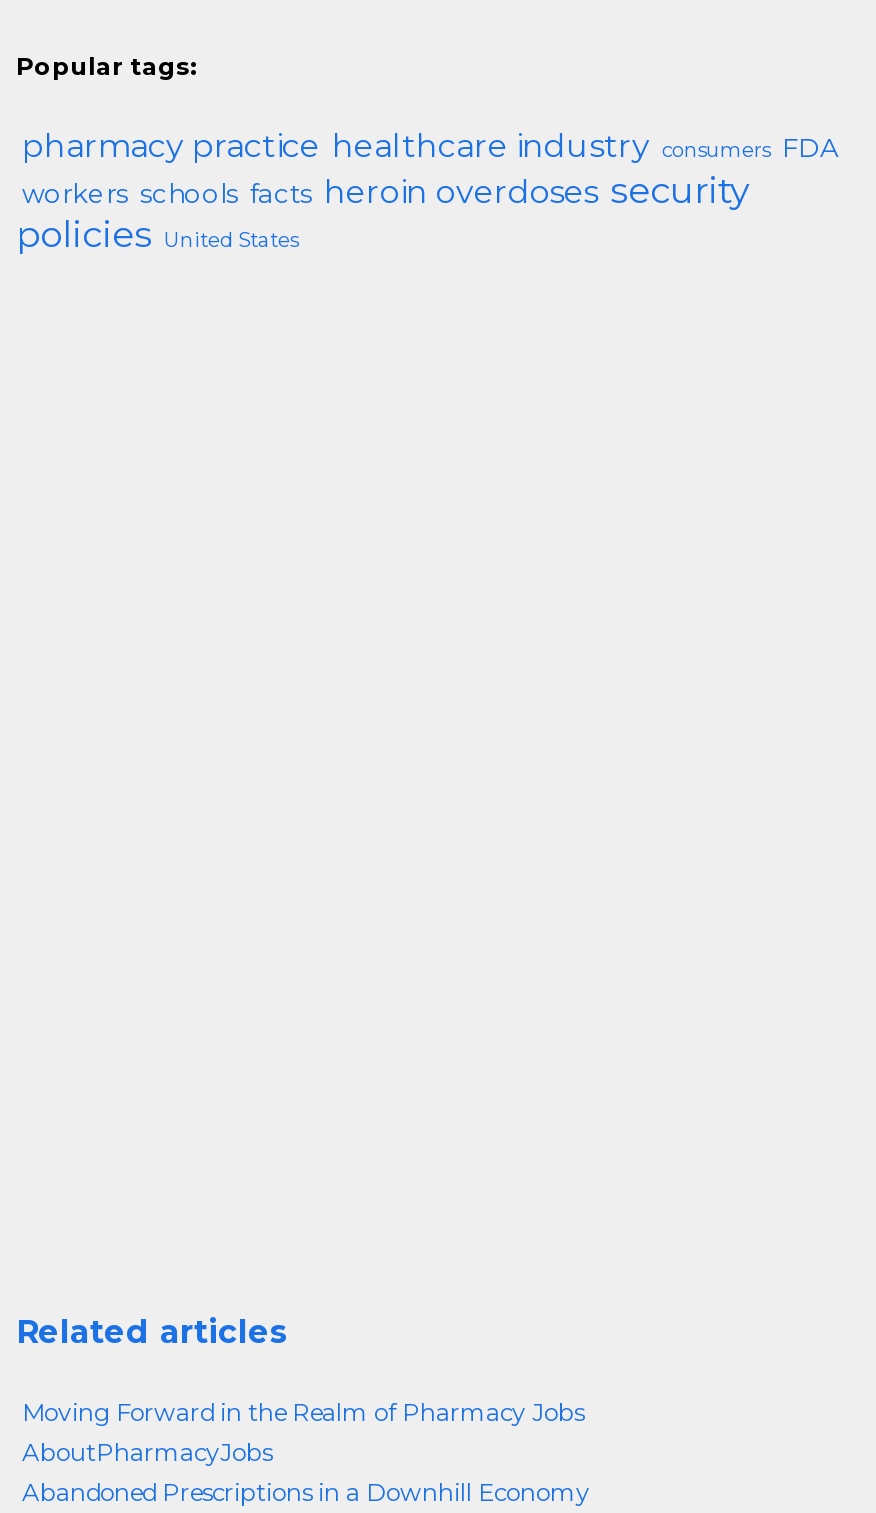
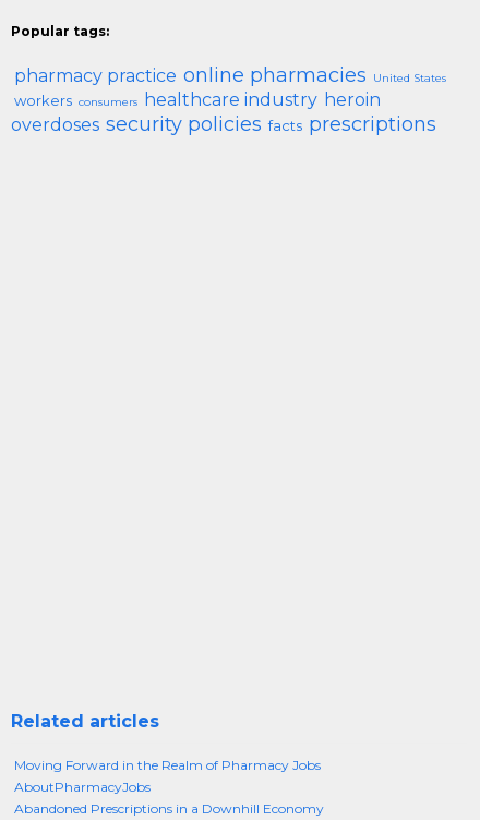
- pharmacy practice healthcare industry consumers FDA
- workers schools facts heroin overdoses security
- policies United States
+ pharmacy practice online pharmacies United States
+ workers consumers healthcare industry heroin
+ overdoses security policies facts prescriptions
